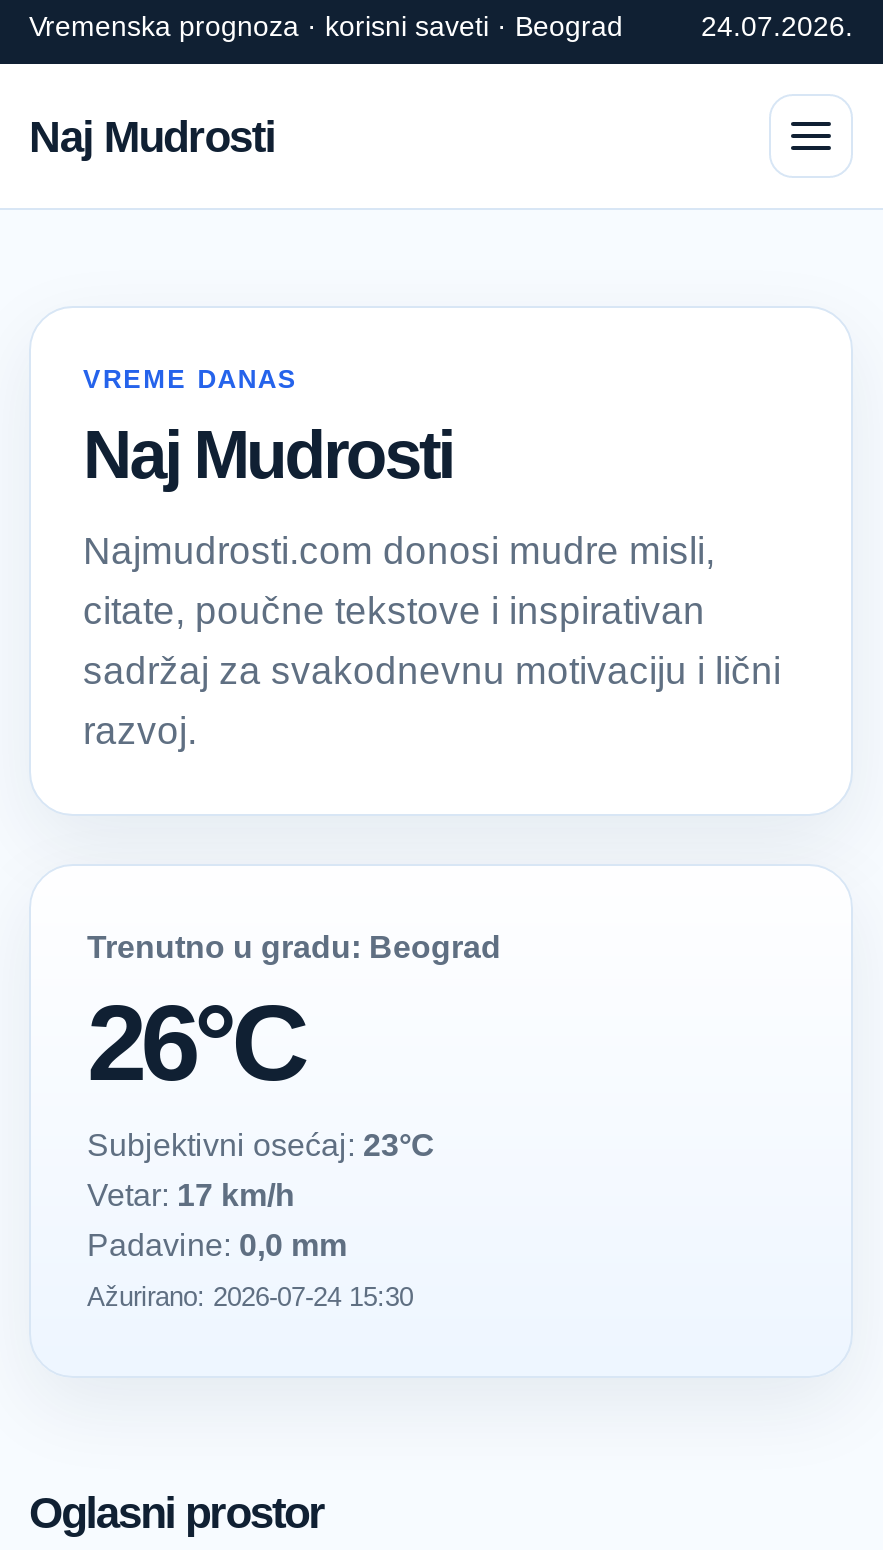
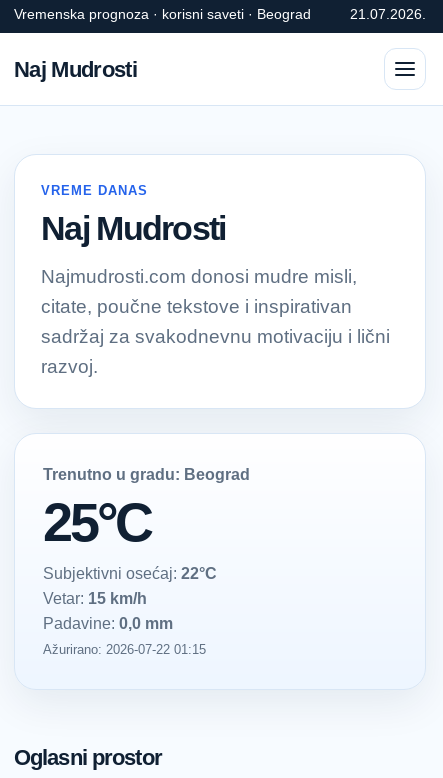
- 24.07.2026.
+ 21.07.2026.

- 26°C
- Subjektivni osećaj: 23°C
+ 25°C
+ Subjektivni osećaj: 22°C

- Vetar: 17 km/h
+ Vetar: 15 km/h

- Ažurirano: 2026-07-24 15:30
+ Ažurirano: 2026-07-22 01:15
